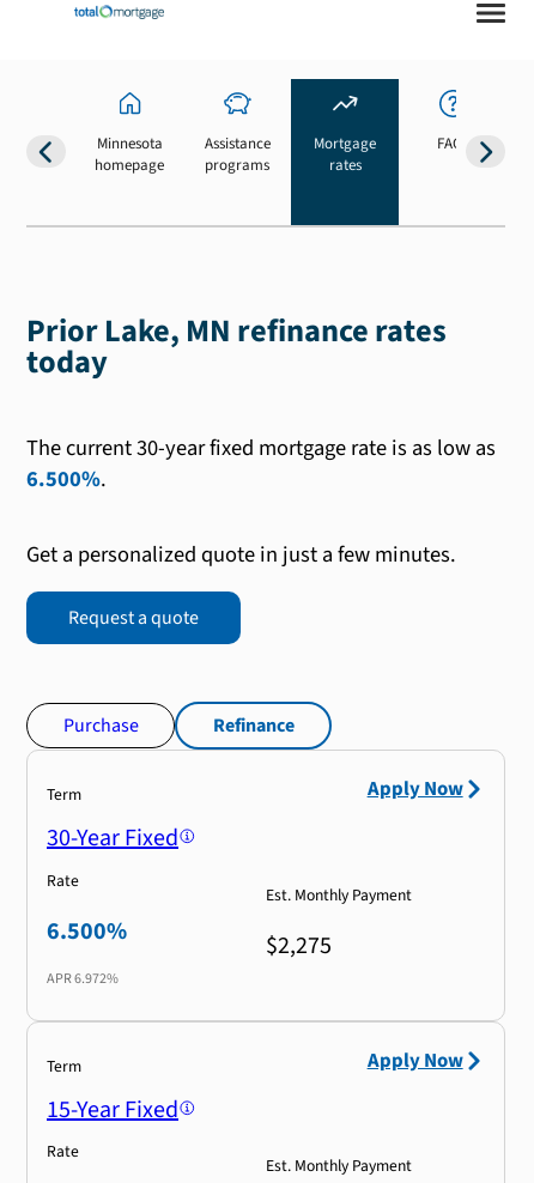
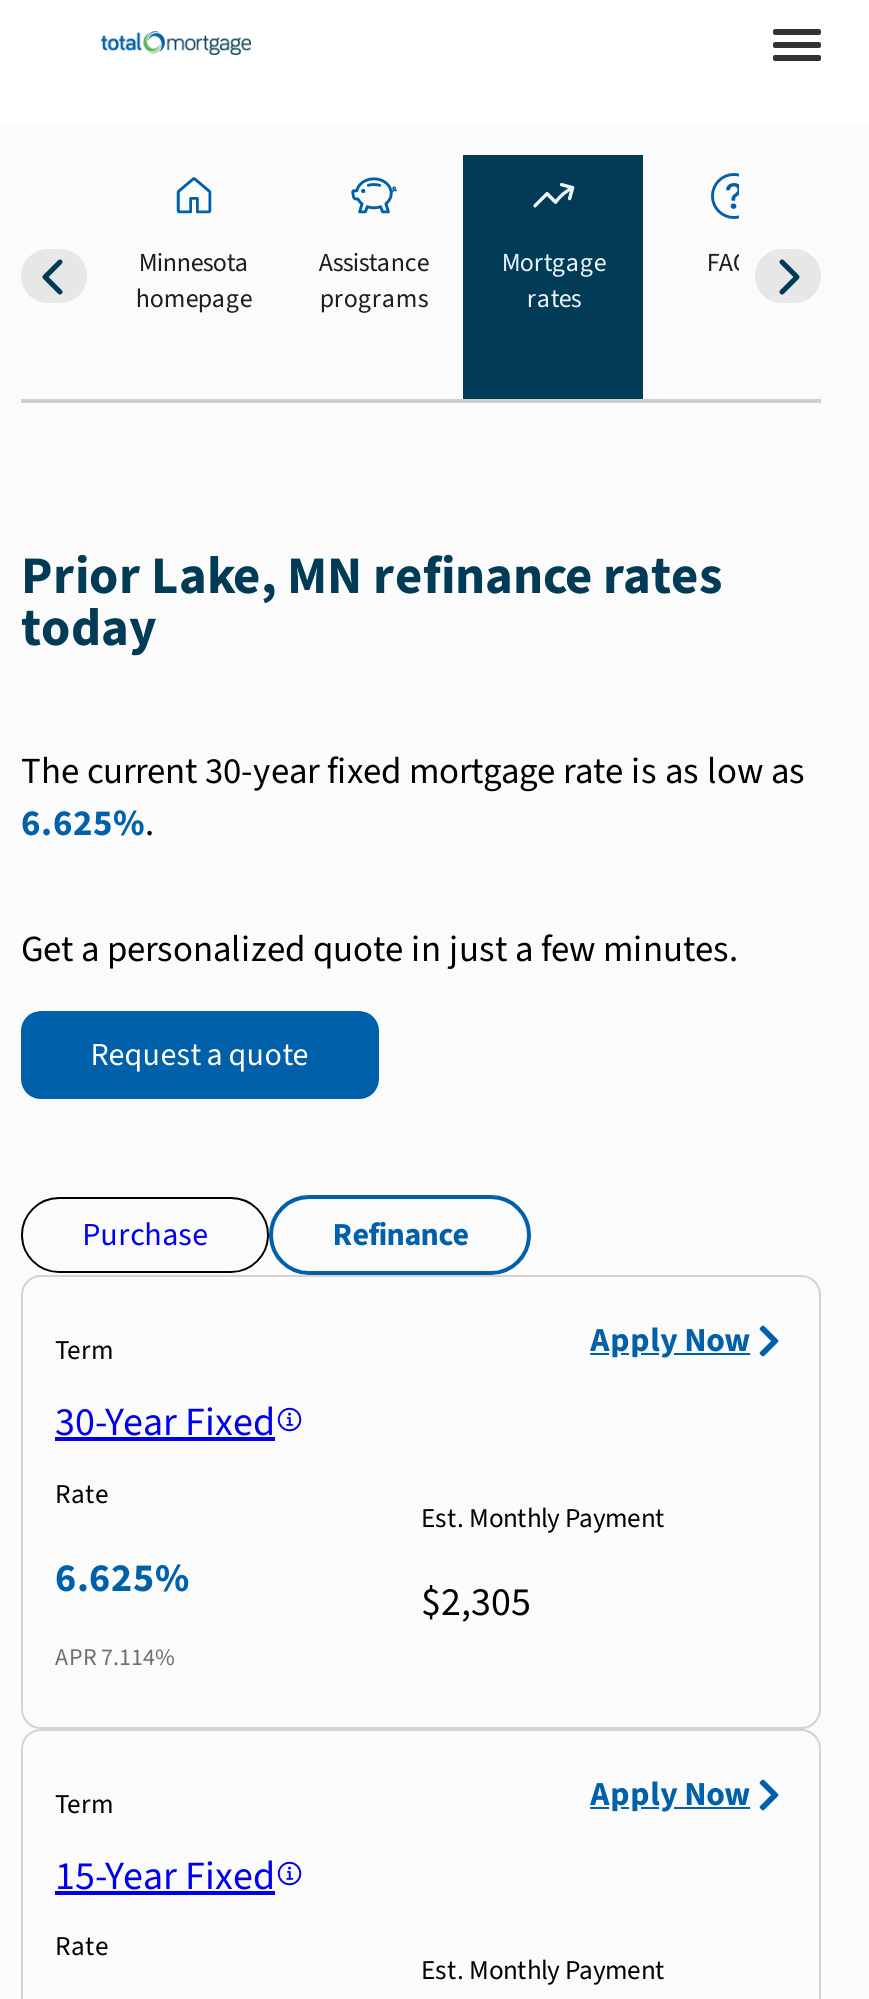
- 6.500%.
+ 6.625%.

- 6.500%
+ 6.625%

- $2,275
+ $2,305

- APR 6.972%
+ APR 7.114%
